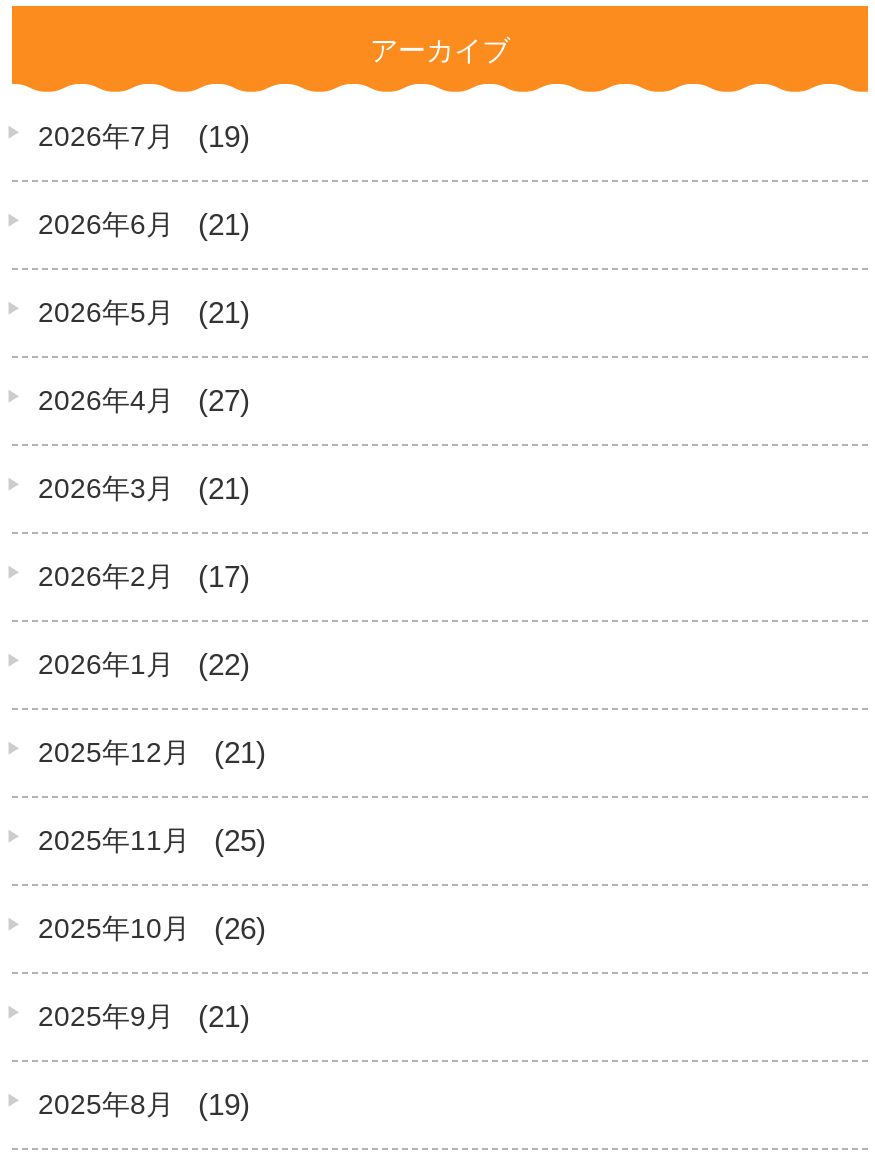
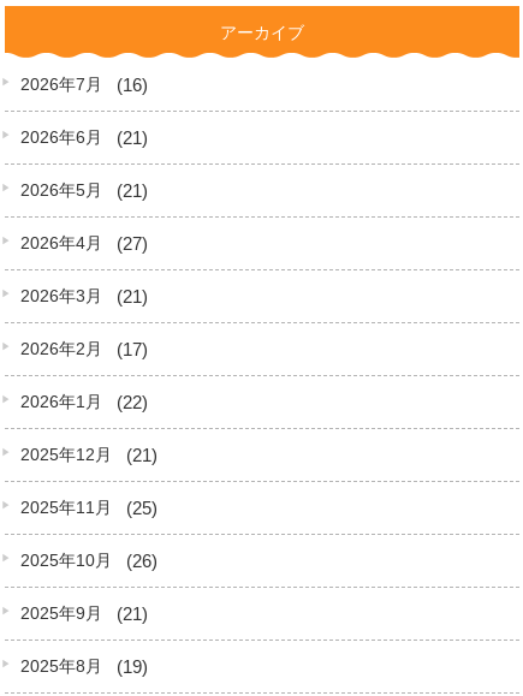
- 2026年7月 (19)
+ 2026年7月 (16)
